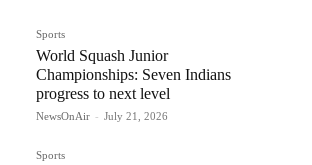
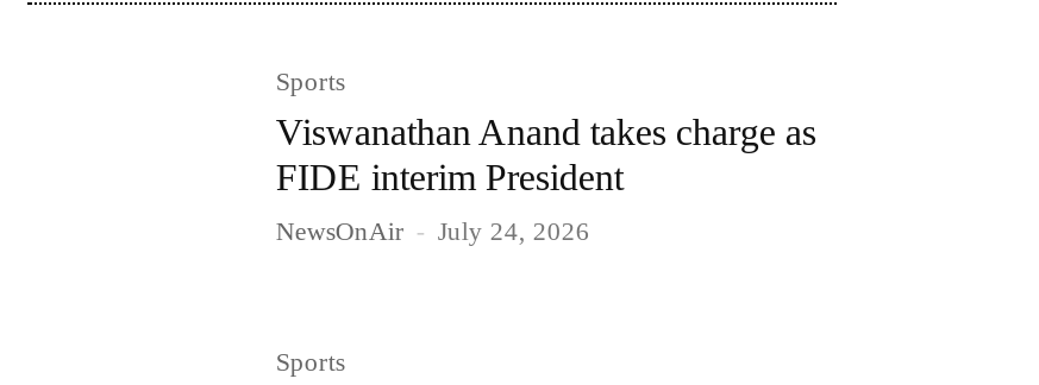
- World Squash Junior
- Championships: Seven Indians
- progress to next level
+ Viswanathan Anand takes charge as
+ FIDE interim President

- NewsOnAir - July 21, 2026
+ NewsOnAir - July 24, 2026
